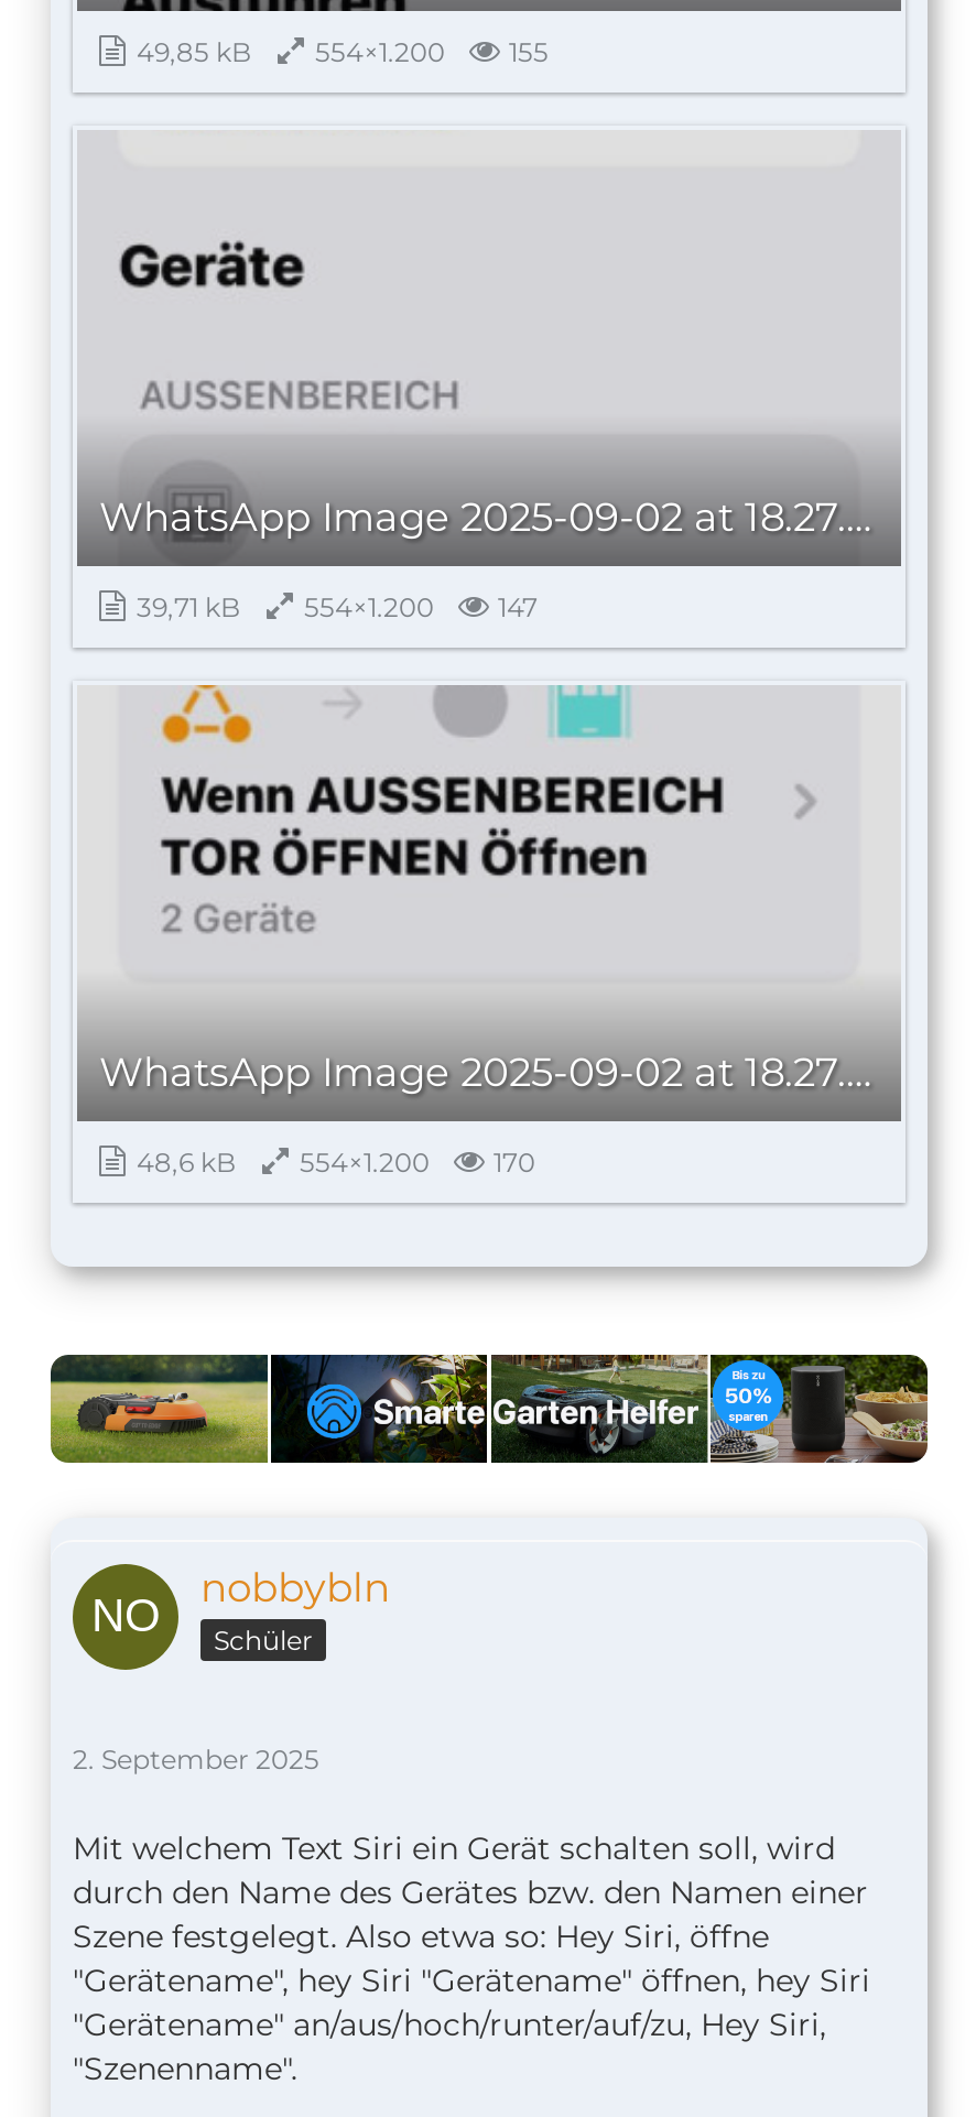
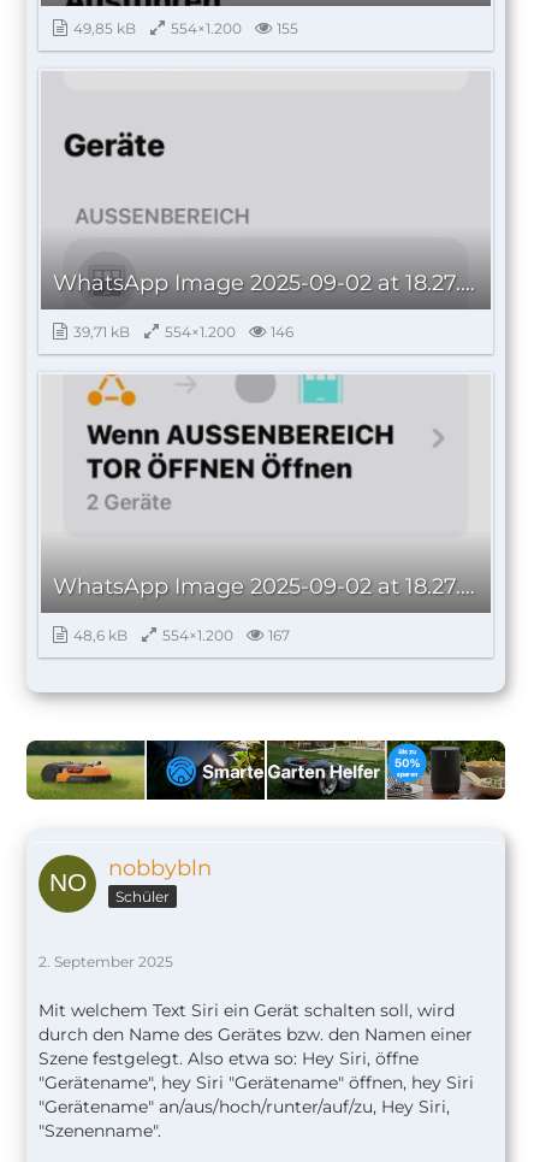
- 39,71 kB 554×1.200 147
+ 39,71 kB 554×1.200 146

- 48,6 kB 554×1.200 170
+ 48,6 kB 554×1.200 167
